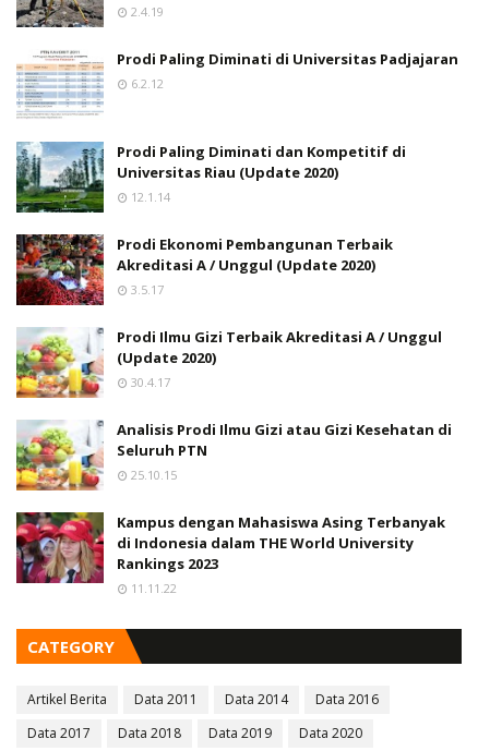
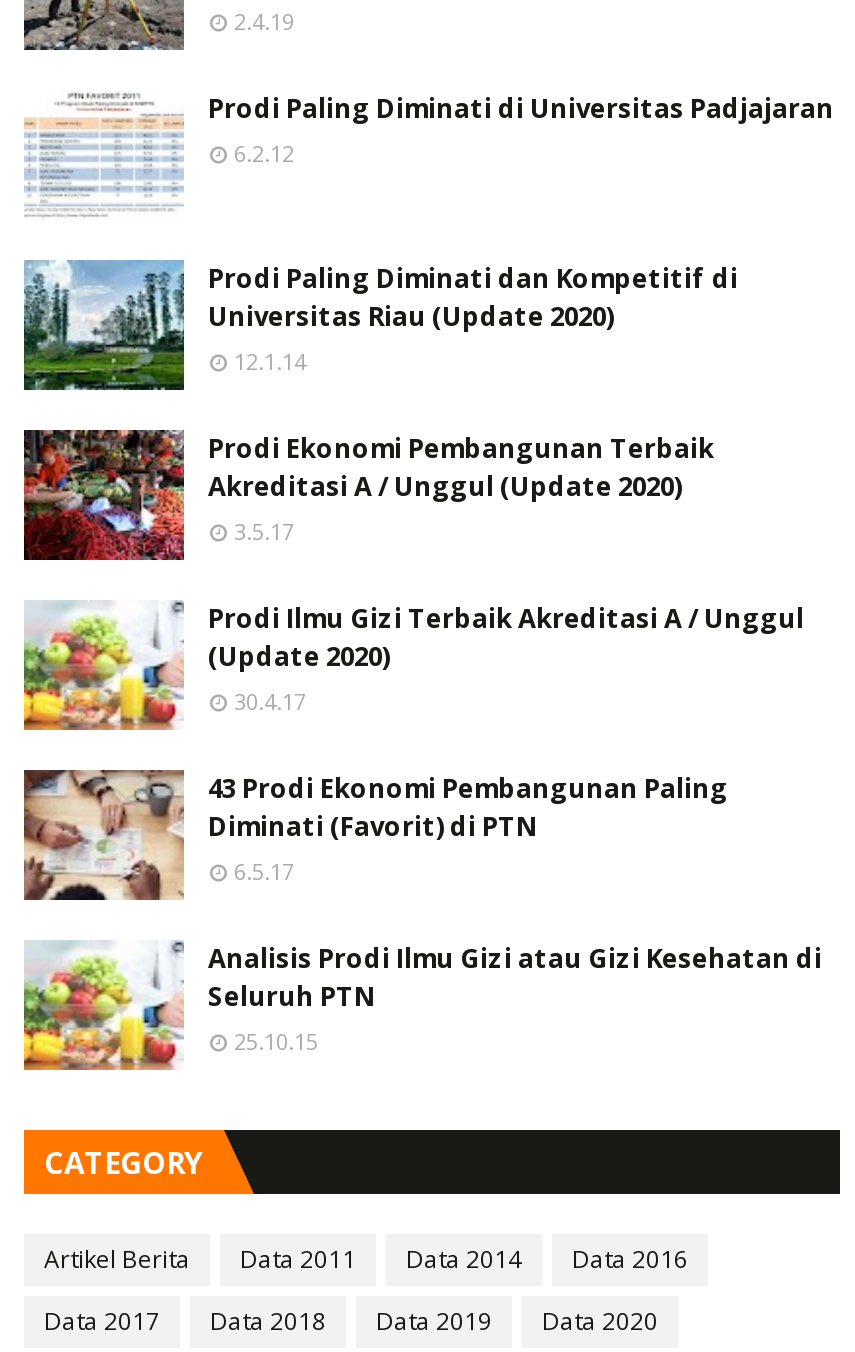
+ [image]
+ 43 Prodi Ekonomi Pembangunan Paling
+ Diminati (Favorit) di PTN
+ 6.5.17

moved down: [image] | Analisis Prodi Ilmu Gizi atau Gizi Kesehatan di | Seluruh PTN | 25.10.15

- [image]
- Kampus dengan Mahasiswa Asing Terbanyak
- di Indonesia dalam THE World University
- Rankings 2023
- 11.11.22
